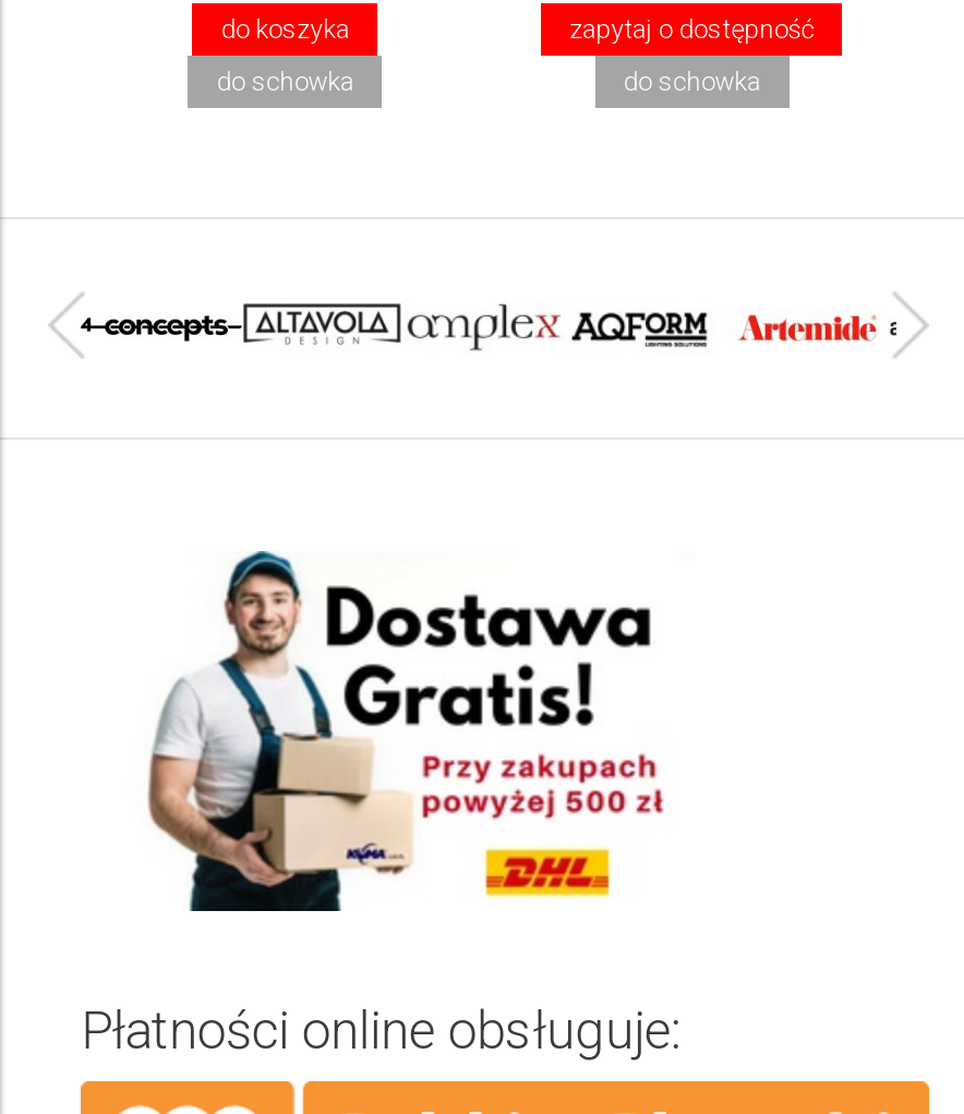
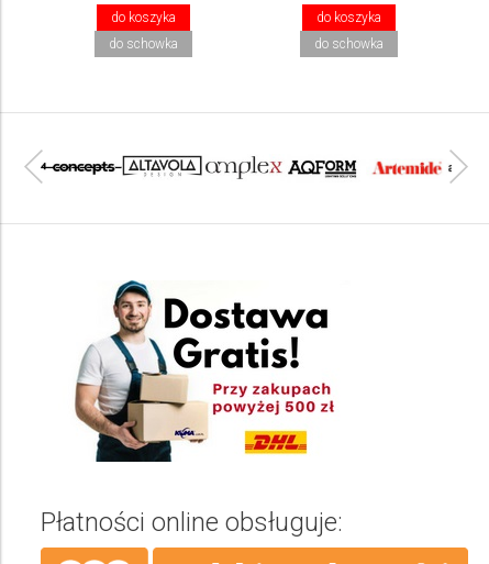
- zapytaj o dostępność
+ do koszyka
